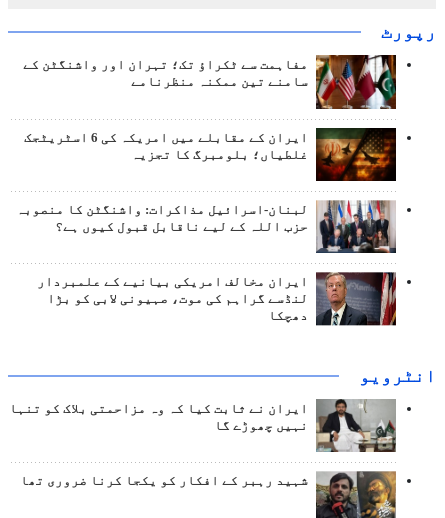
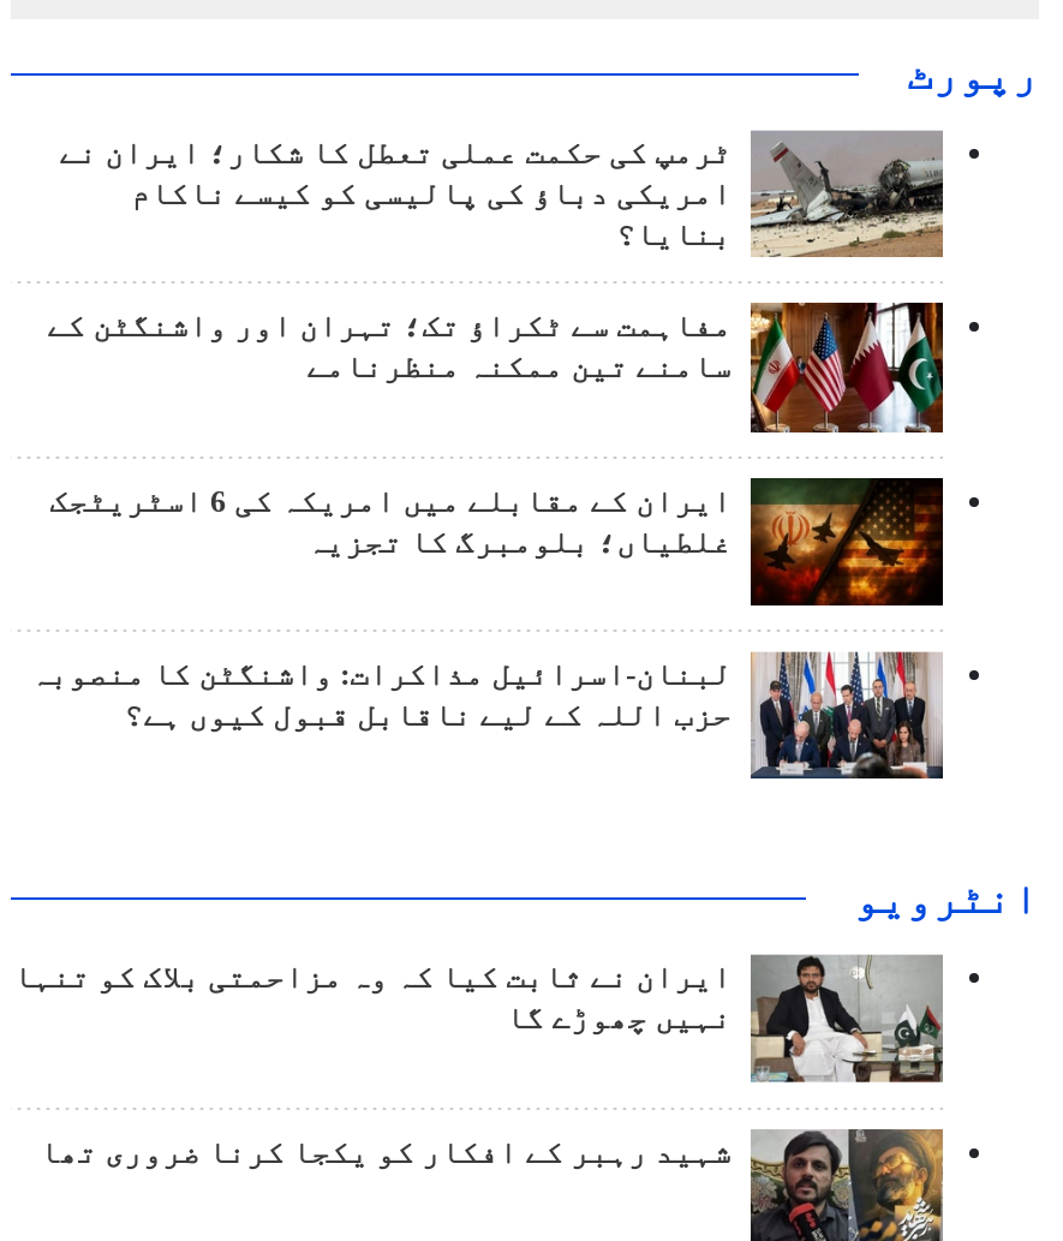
+ [image]
+ ٹرمپ کی حکمت عملی تعطل کا شکار؛ ایران نے
+ امریکی دباؤ کی پالیسی کو کیسے ناکام
+ بنایا؟

moved down: [image] | سامنے تین ممکنہ منظرنامے | غلطیاں؛ بلومبرگ کا تجزیہ | لبنان-اسرائیل مذاکرات: واشنگٹن کا منصوبہ | حزب اللہ کے لیے ناقابل قبول کیوں ہے؟

- [image]
- ایران مخالف امریکی بیانیے کے علمبردار
- لنڈسے گراہم کی موت، صہیونی لابی کو بڑا
- دھچکا
